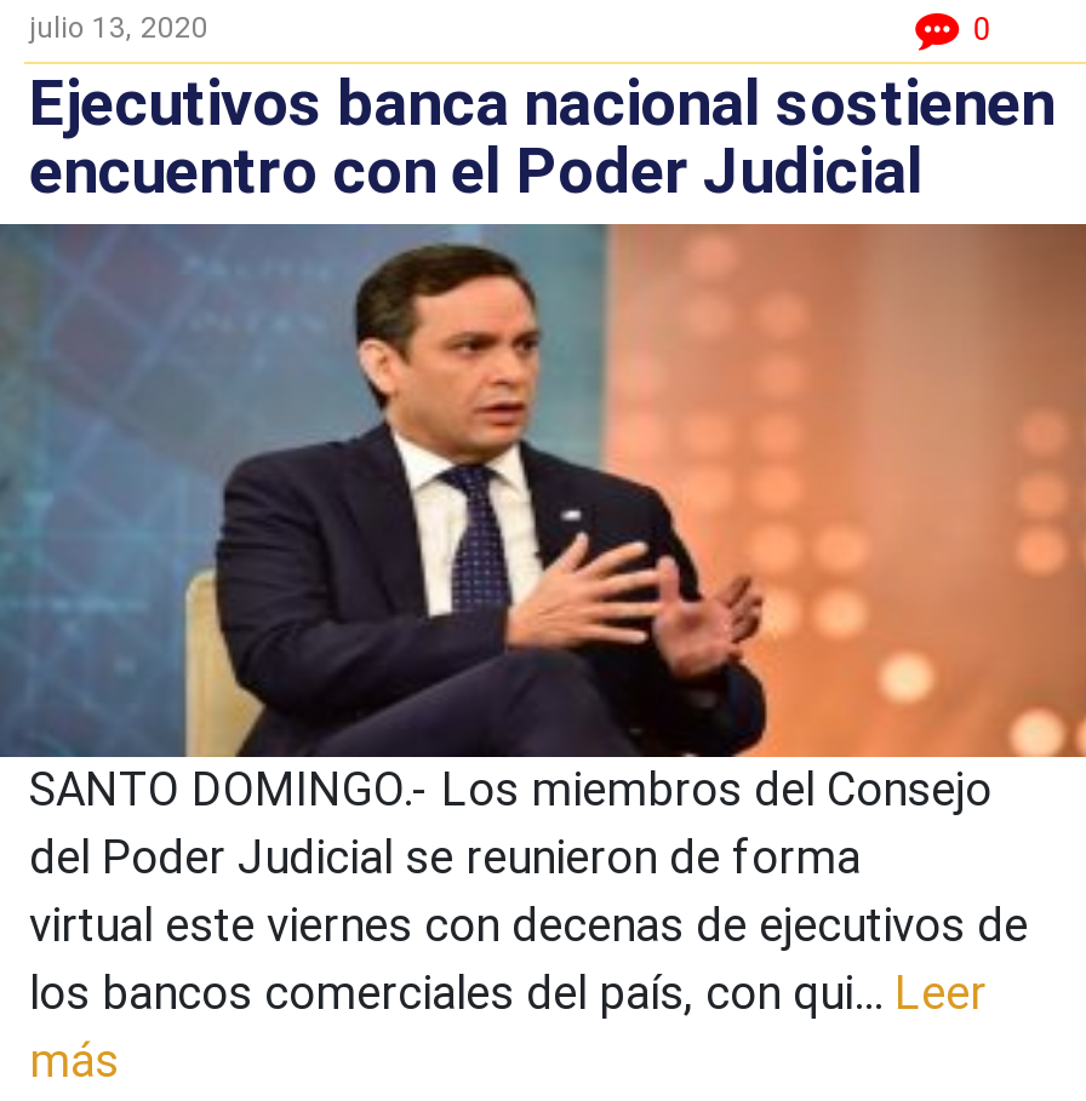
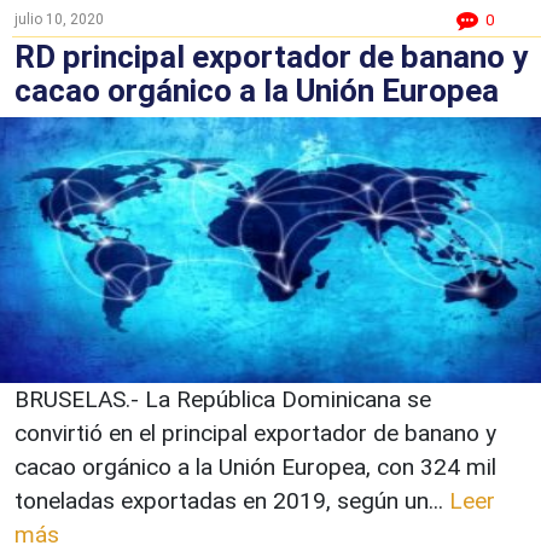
- julio 13, 2020
+ julio 10, 2020

- Ejecutivos banca nacional sostienen
- encuentro con el Poder Judicial
+ RD principal exportador de banano y
+ cacao orgánico a la Unión Europea

- [image]
- SANTO DOMINGO.- Los miembros del Consejo
- del Poder Judicial se reunieron de forma
- virtual este viernes con decenas de ejecutivos de
- los bancos comerciales del país, con qui... Leer
+ [image]
+ BRUSELAS.- La República Dominicana se
+ convirtió en el principal exportador de banano y
+ cacao orgánico a la Unión Europea, con 324 mil
+ toneladas exportadas en 2019, según un... Leer
